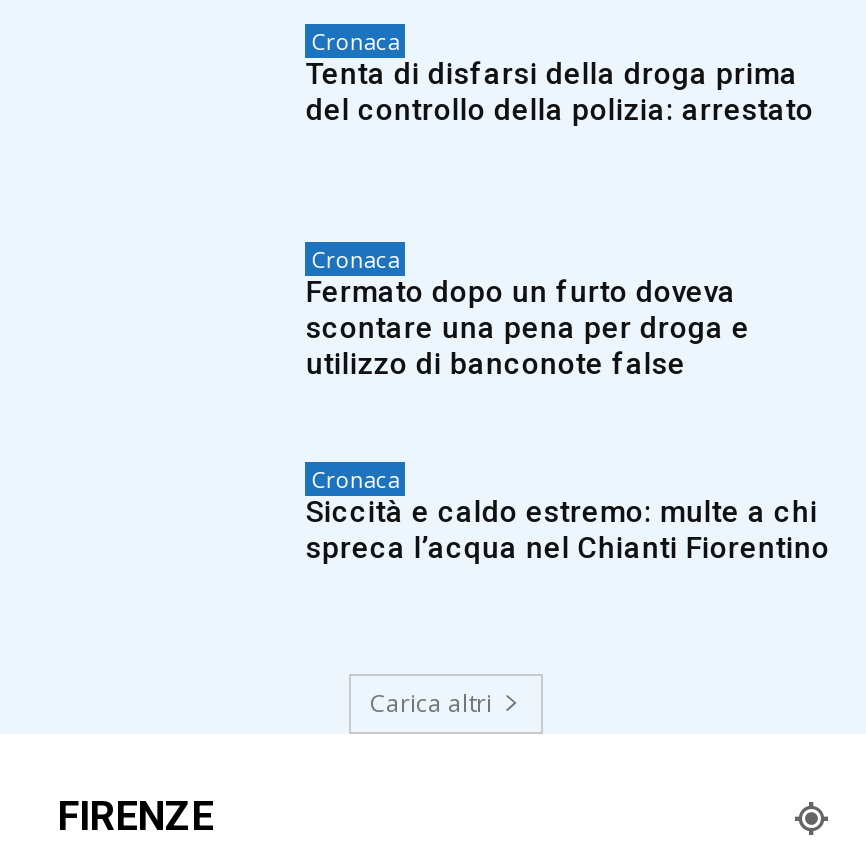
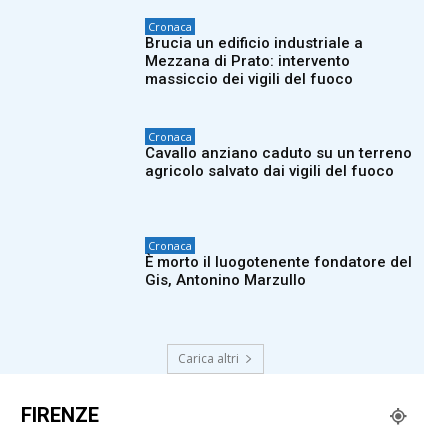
- Tenta di disfarsi della droga prima
- del controllo della polizia: arrestato
+ Brucia un edificio industriale a
+ Mezzana di Prato: intervento
+ massiccio dei vigili del fuoco

- Fermato dopo un furto doveva
- scontare una pena per droga e
- utilizzo di banconote false
+ Cavallo anziano caduto su un terreno
+ agricolo salvato dai vigili del fuoco

- Siccità e caldo estremo: multe a chi
- spreca l’acqua nel Chianti Fiorentino
+ È morto il luogotenente fondatore del
+ Gis, Antonino Marzullo
